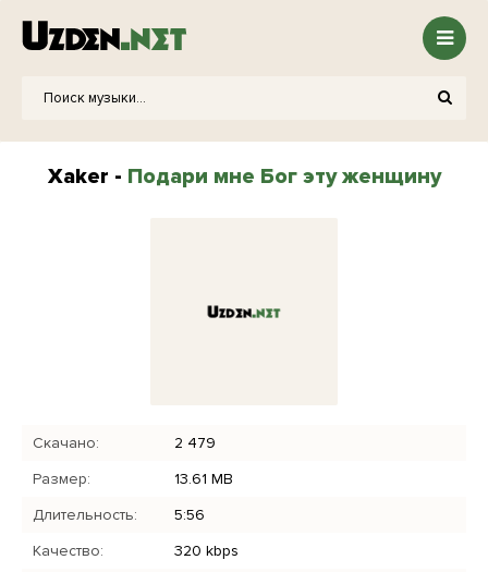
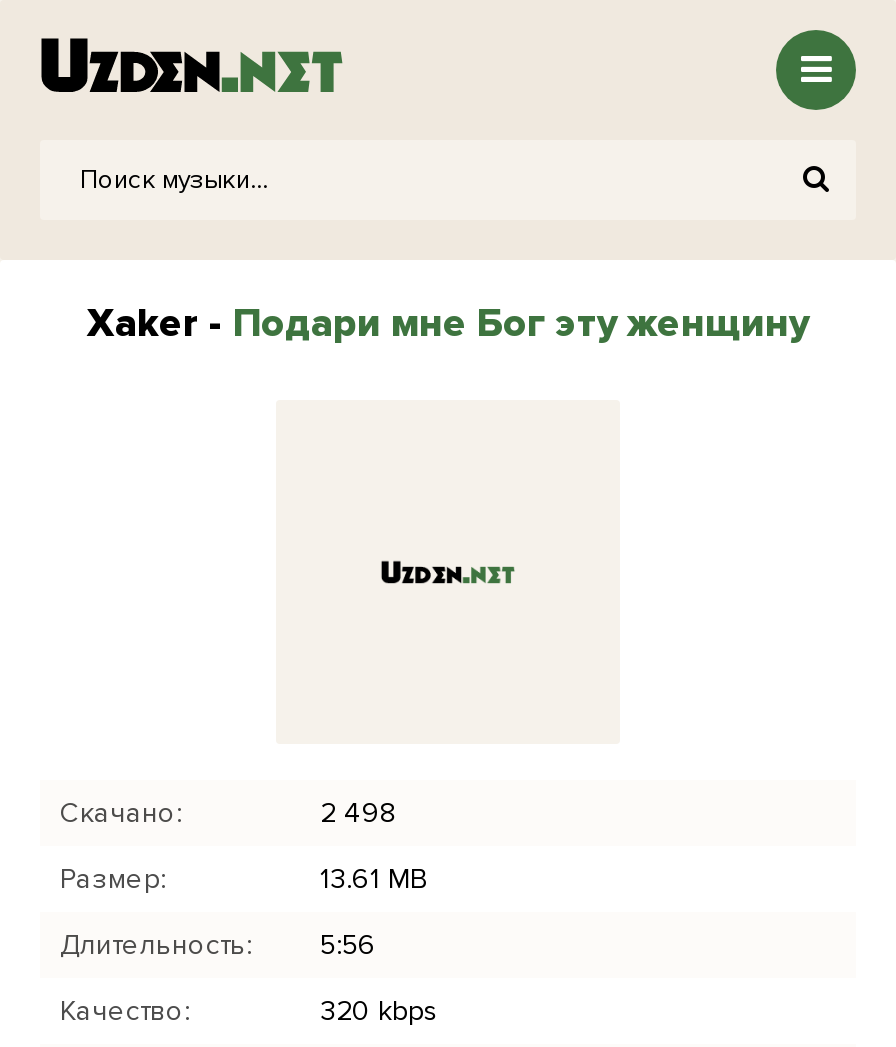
- 2 479
+ 2 498
